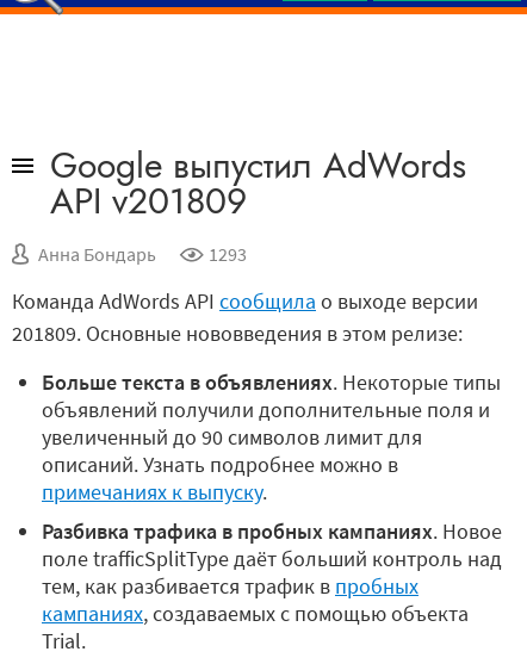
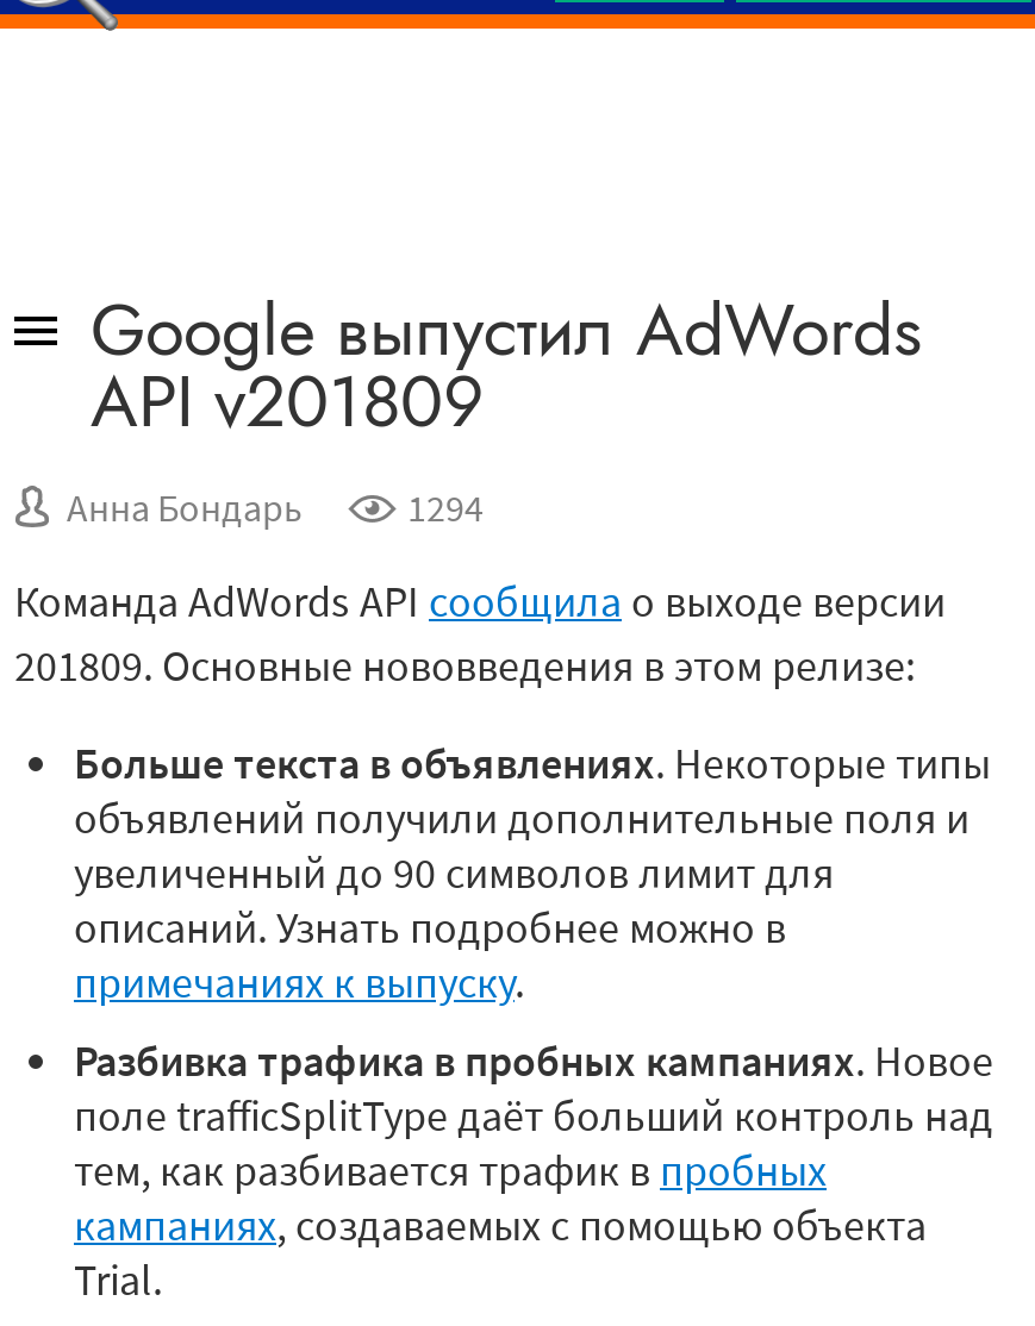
- 1293
+ 1294
